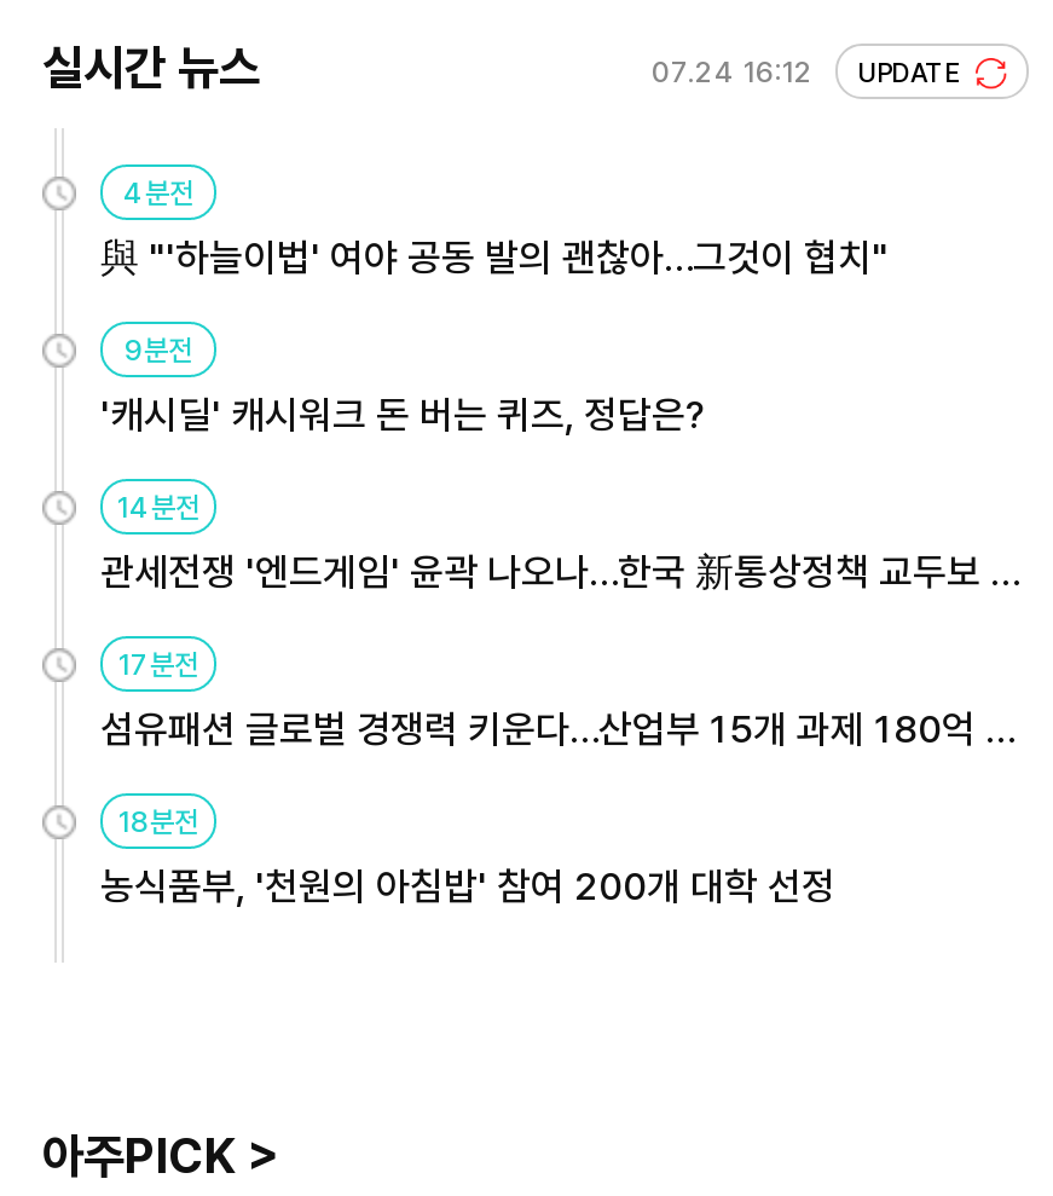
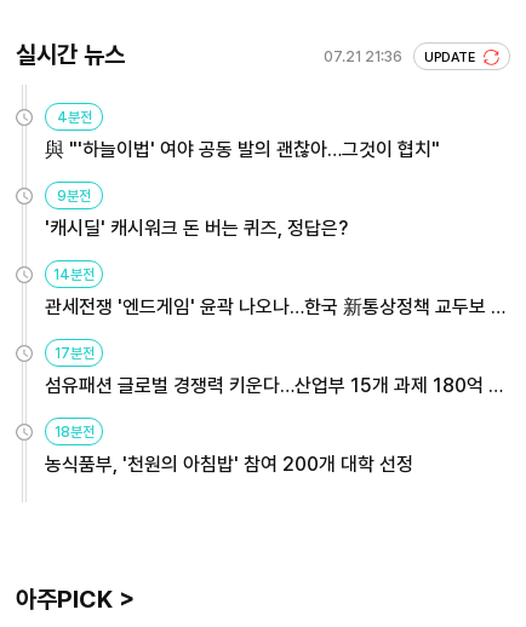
- 07.24 16:12 UPDATE
+ 07.21 21:36 UPDATE
